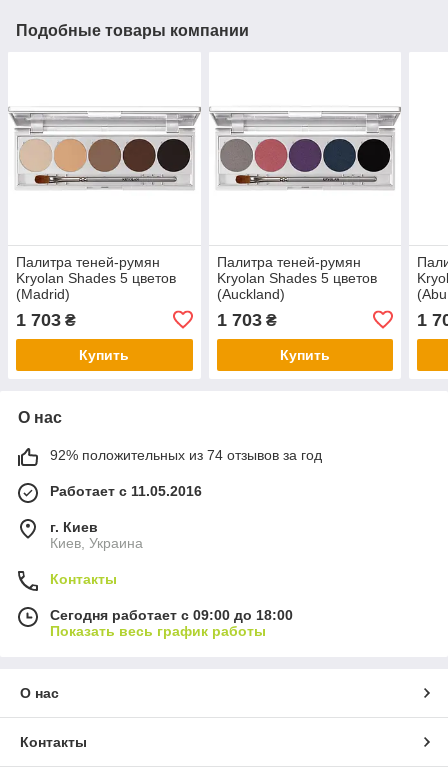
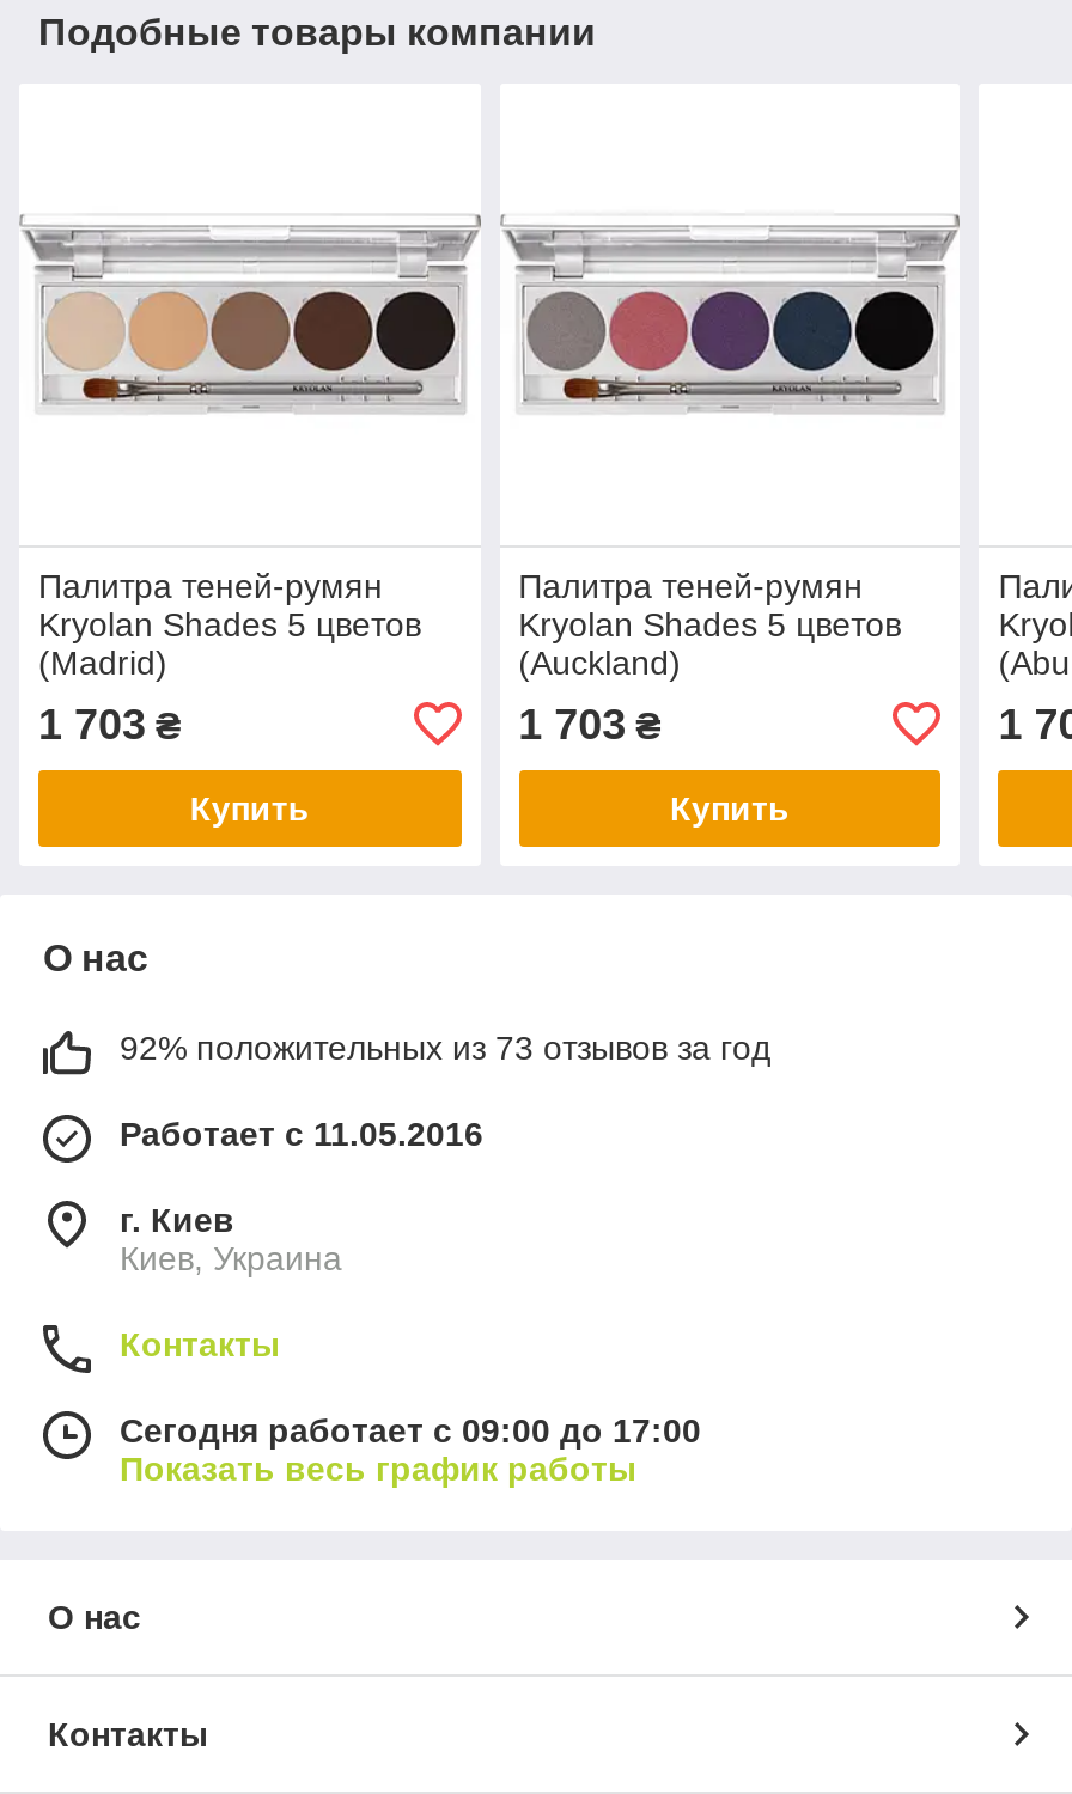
- 92% положительных из 74 отзывов за год
+ 92% положительных из 73 отзывов за год

- Сегодня работает с 09:00 до 18:00
+ Сегодня работает с 09:00 до 17:00
